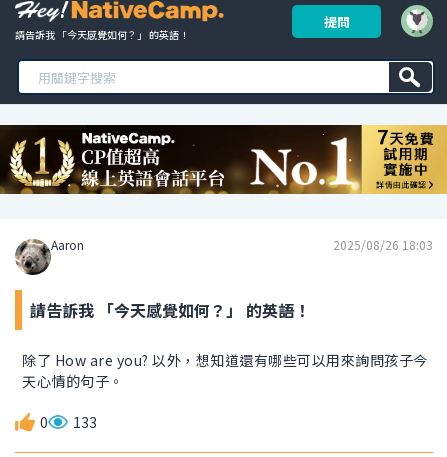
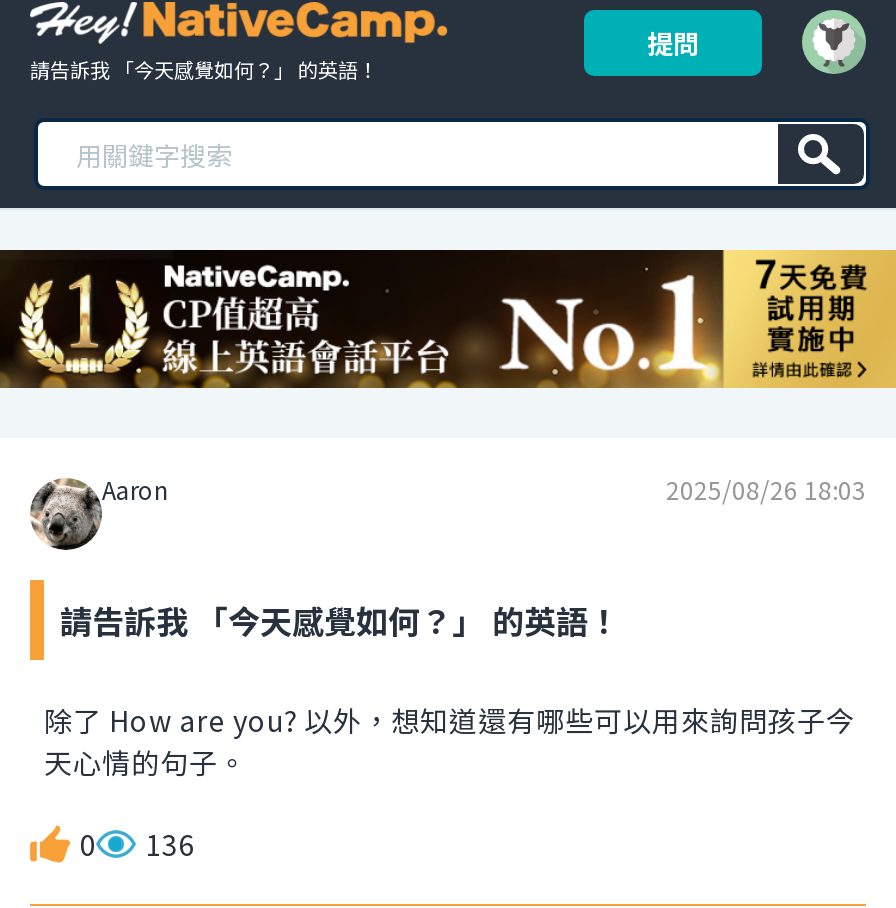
- 0 133
+ 0 136
